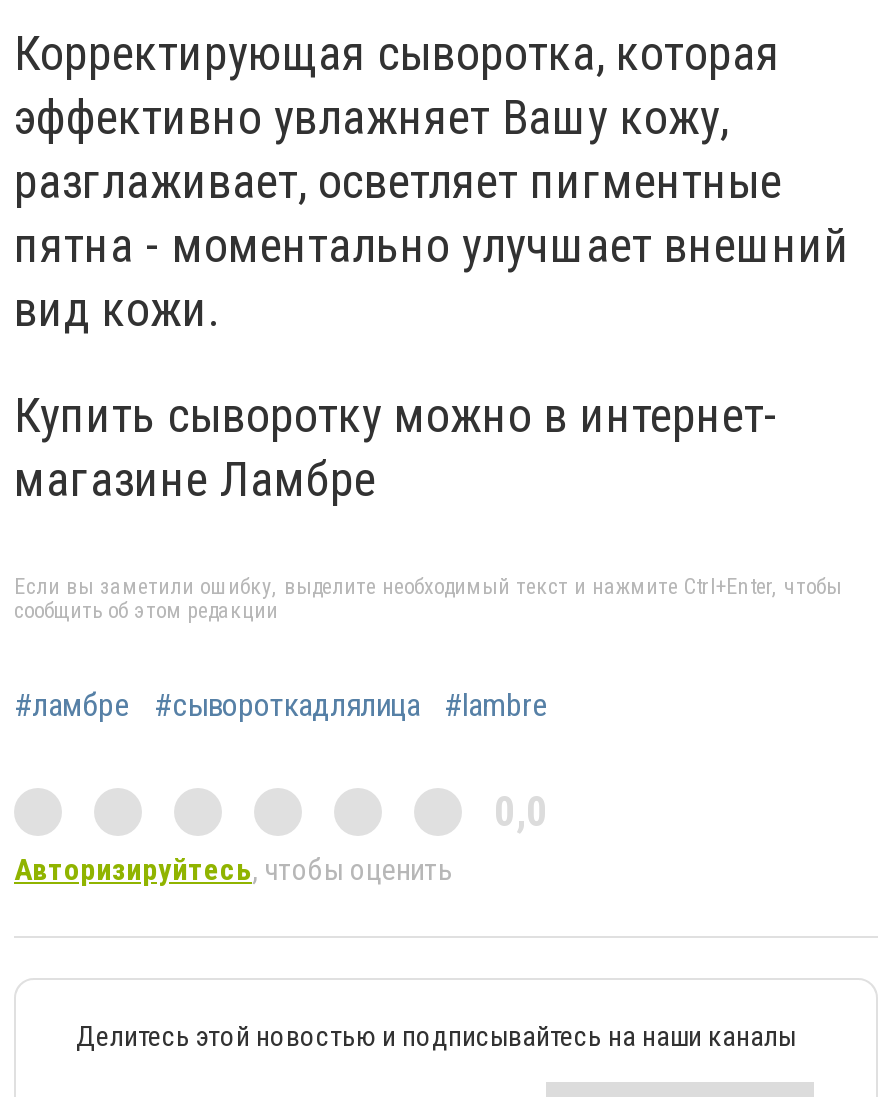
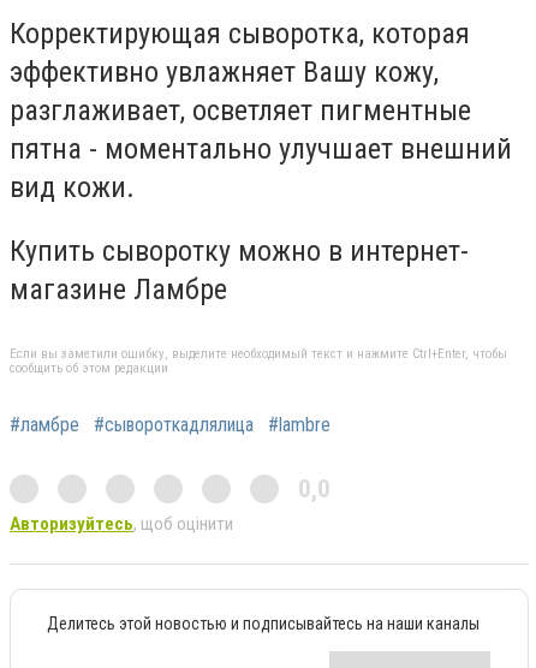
- Авторизируйтесь, чтобы оценить
+ Авторизуйтесь, щоб оцінити
